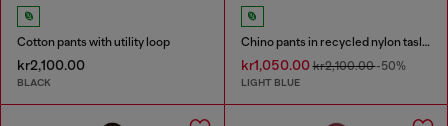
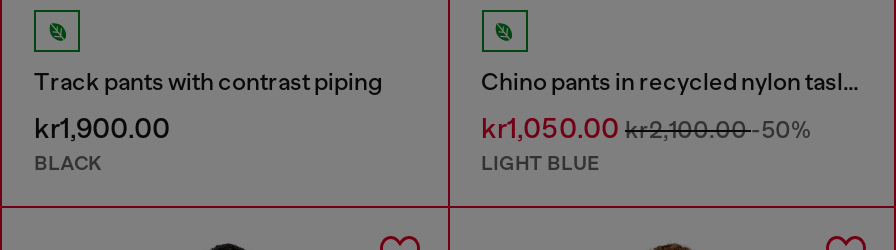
- Cotton pants with utility loop
+ Track pants with contrast piping

- kr2,100.00
+ kr1,900.00
